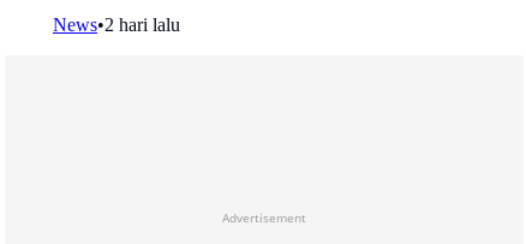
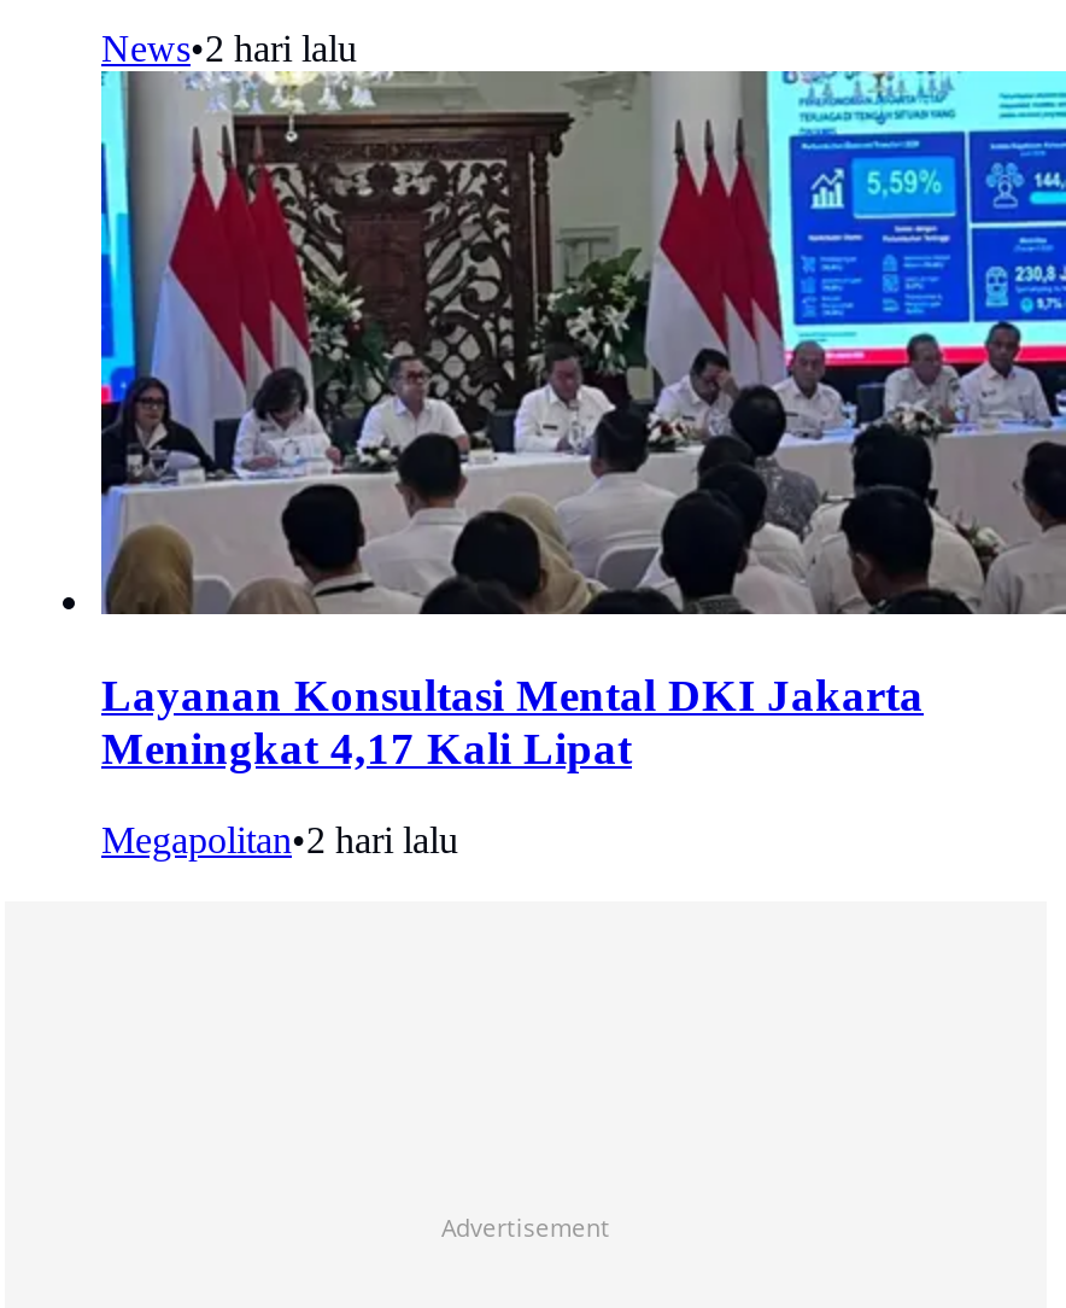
+ [image]
+ Layanan Konsultasi Mental DKI Jakarta
+ Meningkat 4,17 Kali Lipat
+ Megapolitan•2 hari lalu
